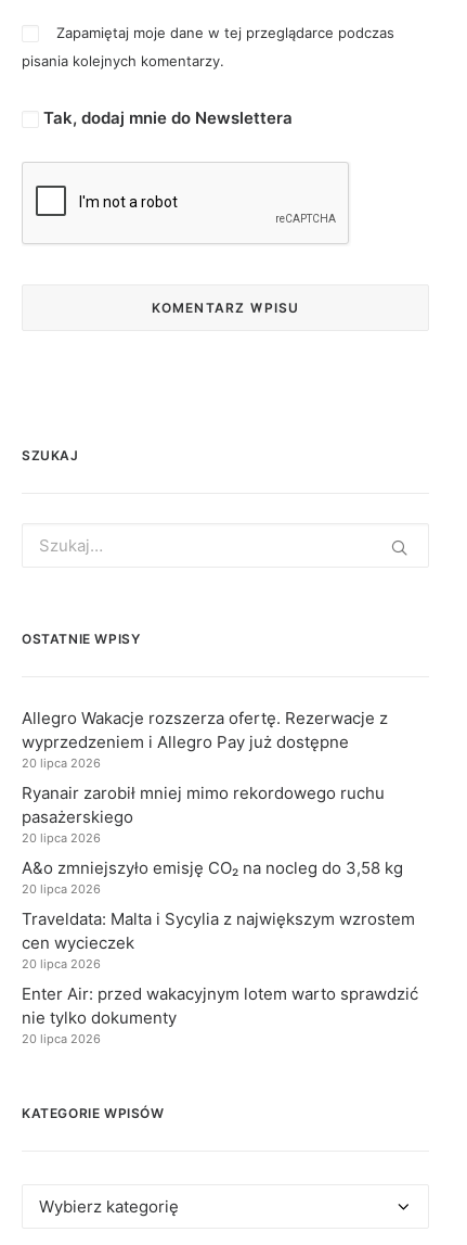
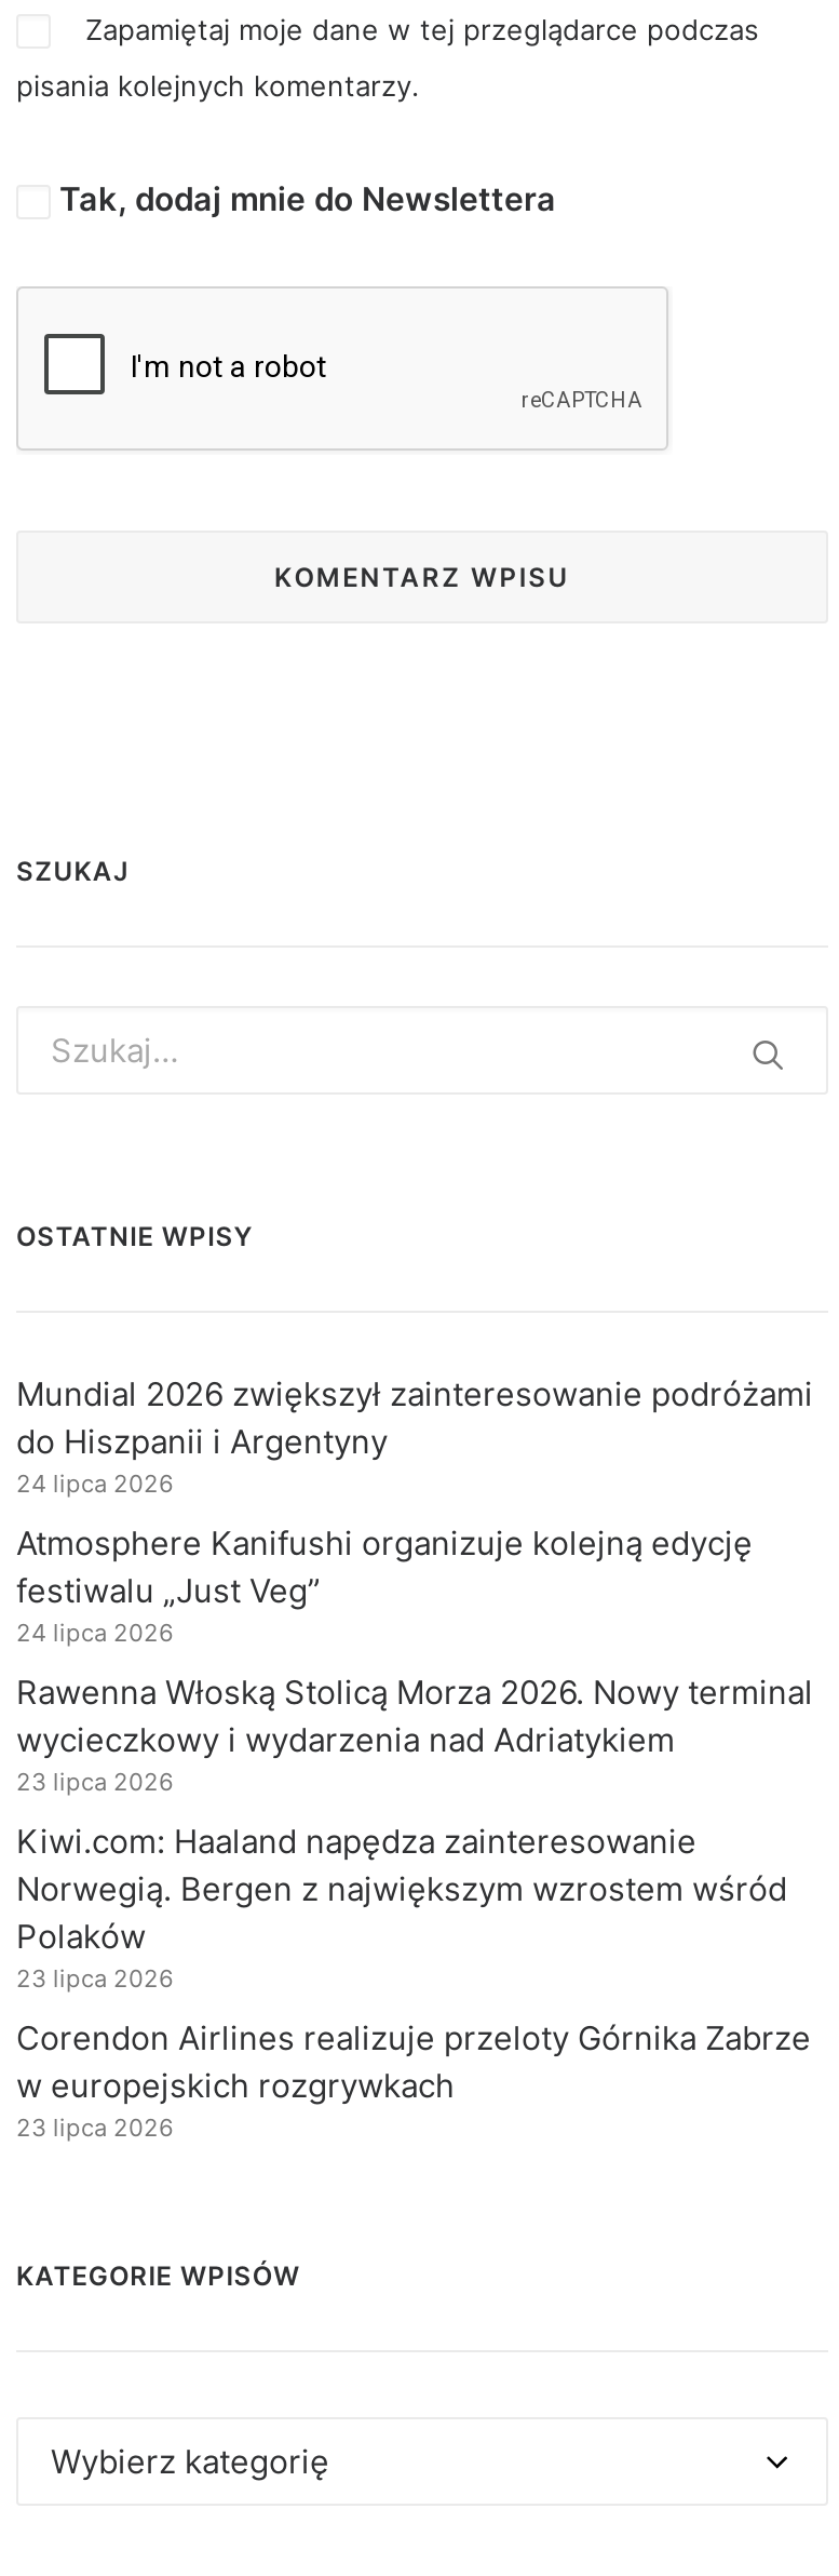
- Allegro Wakacje rozszerza ofertę. Rezerwacje z
- wyprzedzeniem i Allegro Pay już dostępne
- 20 lipca 2026
+ Mundial 2026 zwiększył zainteresowanie podróżami
+ do Hiszpanii i Argentyny
+ 24 lipca 2026

- Ryanair zarobił mniej mimo rekordowego ruchu
- pasażerskiego
- 20 lipca 2026
+ Atmosphere Kanifushi organizuje kolejną edycję
+ festiwalu „Just Veg”
+ 24 lipca 2026

- A&o zmniejszyło emisję CO₂ na nocleg do 3,58 kg
- 20 lipca 2026
+ Rawenna Włoską Stolicą Morza 2026. Nowy terminal
+ wycieczkowy i wydarzenia nad Adriatykiem
+ 23 lipca 2026

- Traveldata: Malta i Sycylia z największym wzrostem
- cen wycieczek
- 20 lipca 2026
+ Kiwi.com: Haaland napędza zainteresowanie
+ Norwegią. Bergen z największym wzrostem wśród
+ Polaków
+ 23 lipca 2026

- Enter Air: przed wakacyjnym lotem warto sprawdzić
- nie tylko dokumenty
- 20 lipca 2026
+ Corendon Airlines realizuje przeloty Górnika Zabrze
+ w europejskich rozgrywkach
+ 23 lipca 2026
